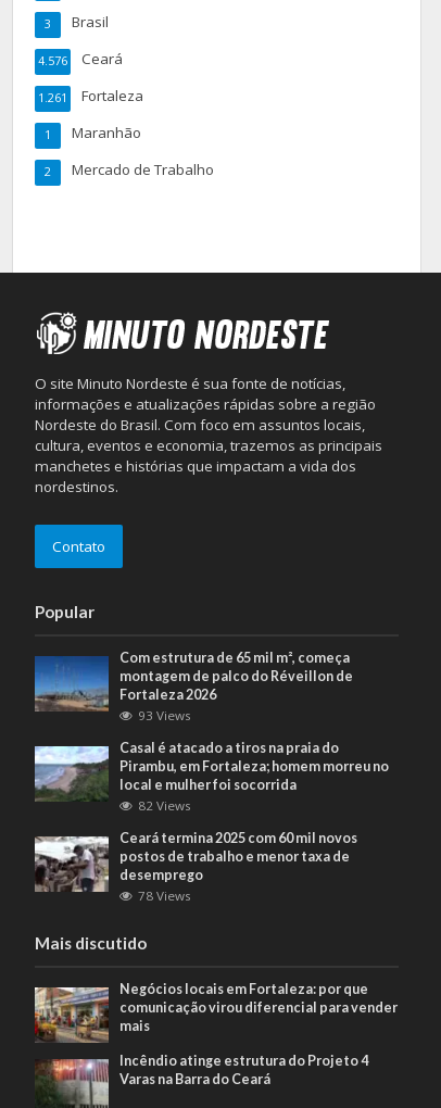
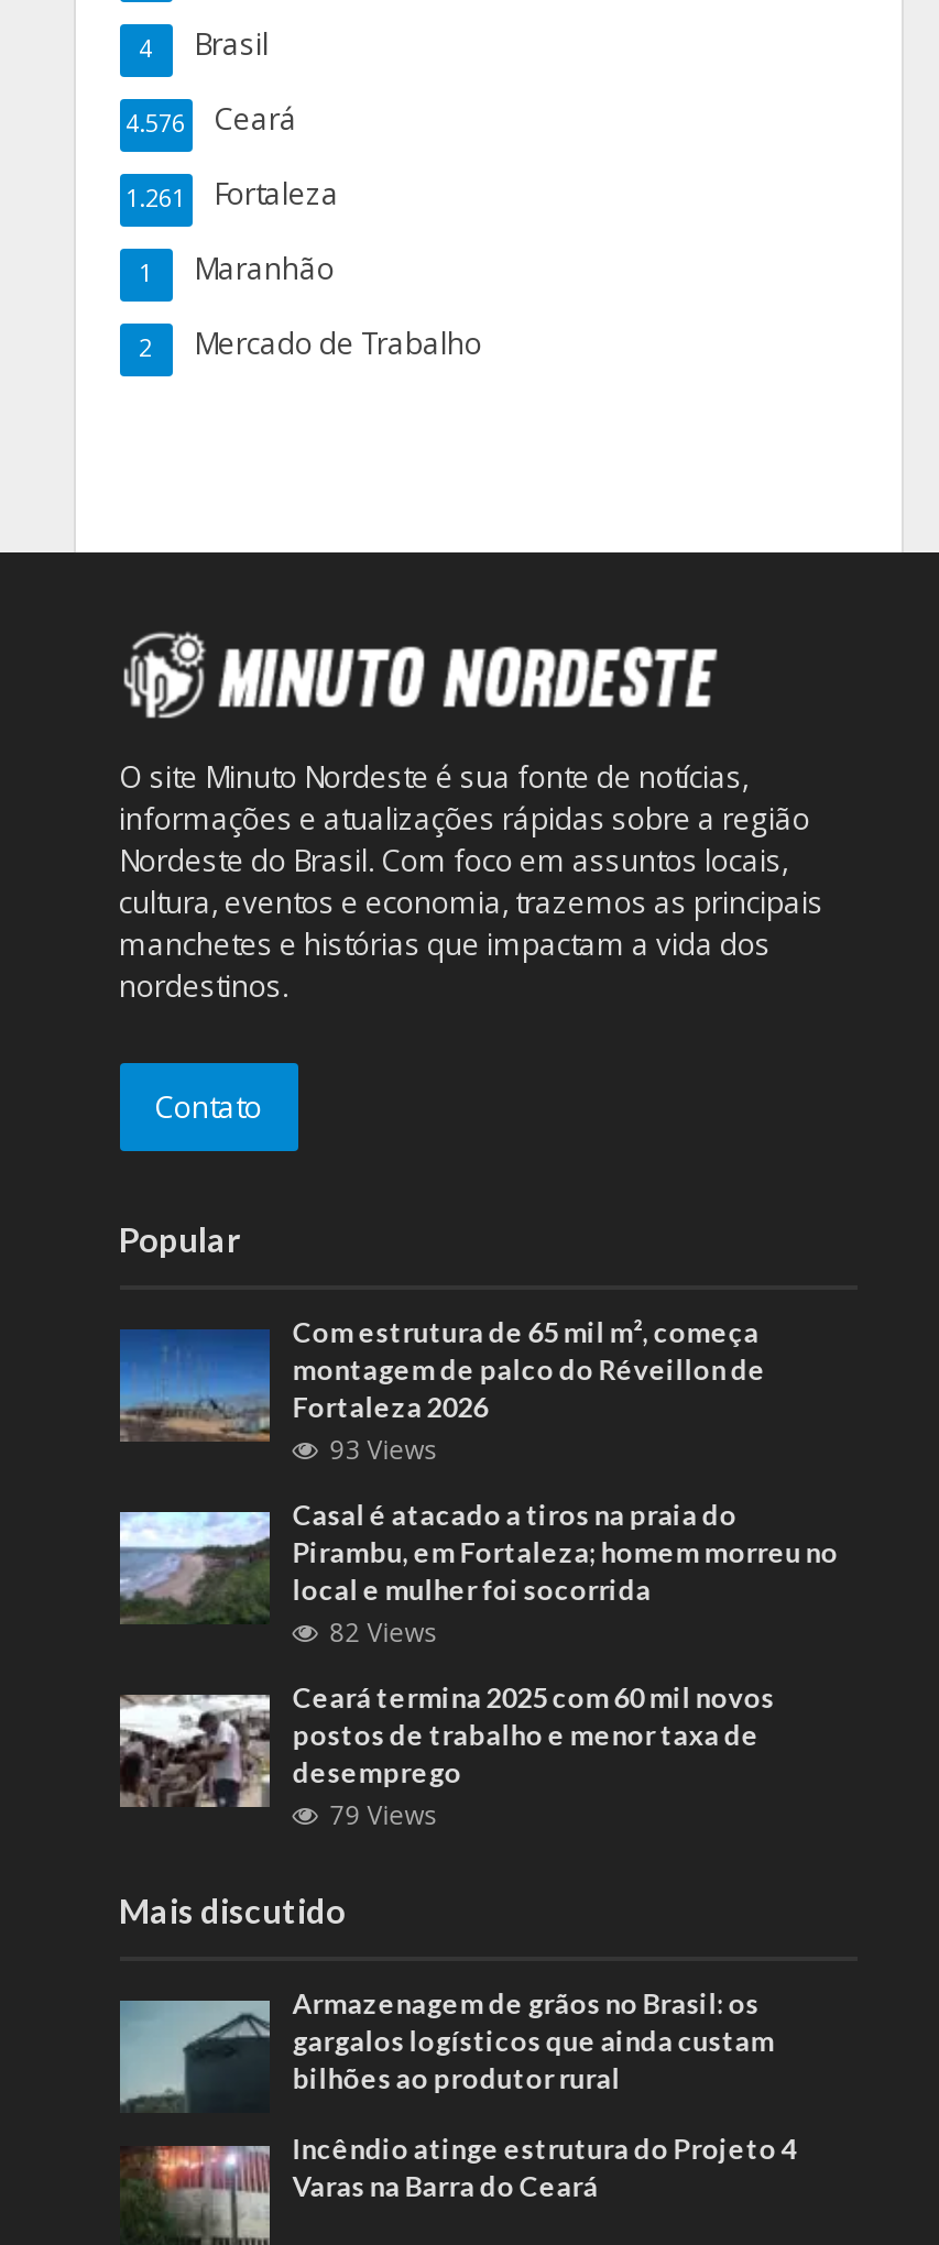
- 3 Brasil
+ 4 Brasil

- 78 Views
+ 79 Views

- [image]
- Negócios locais em Fortaleza: por que
- comunicação virou diferencial para vender
- mais
+ [image]
+ Armazenagem de grãos no Brasil: os
+ gargalos logísticos que ainda custam
+ bilhões ao produtor rural
